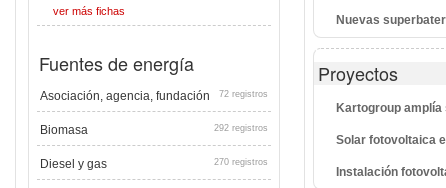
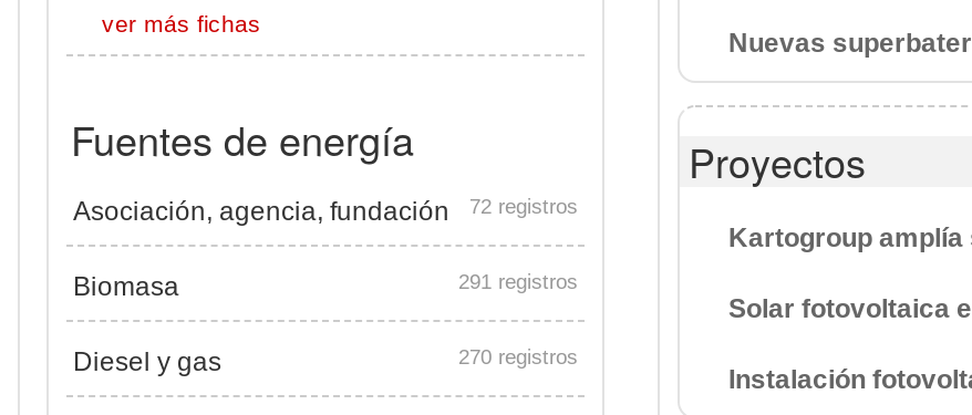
- 292 registros
+ 291 registros
